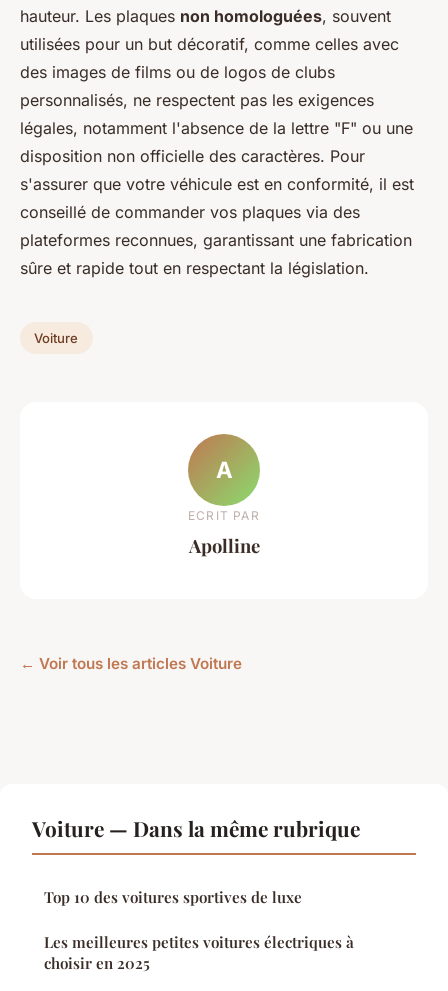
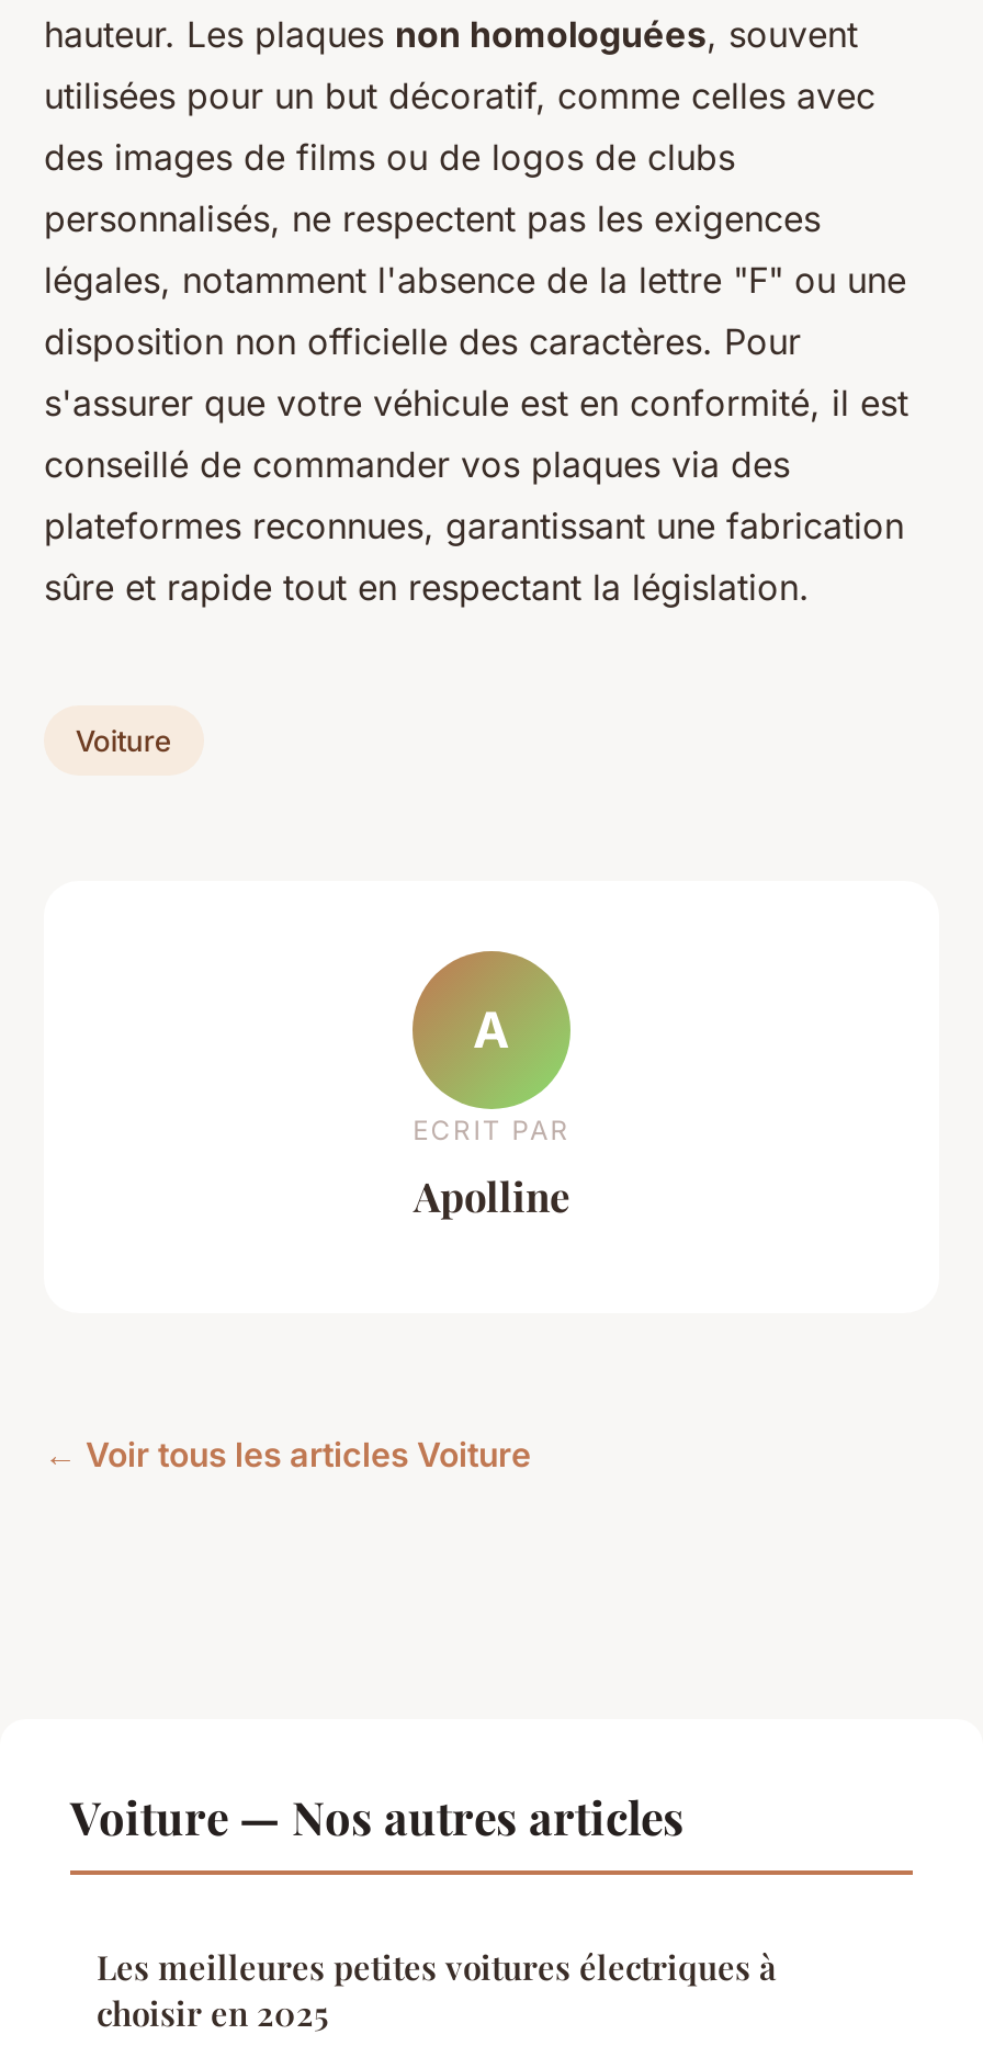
- Voiture — Dans la même rubrique
- Top 10 des voitures sportives de luxe
+ Voiture — Nos autres articles
